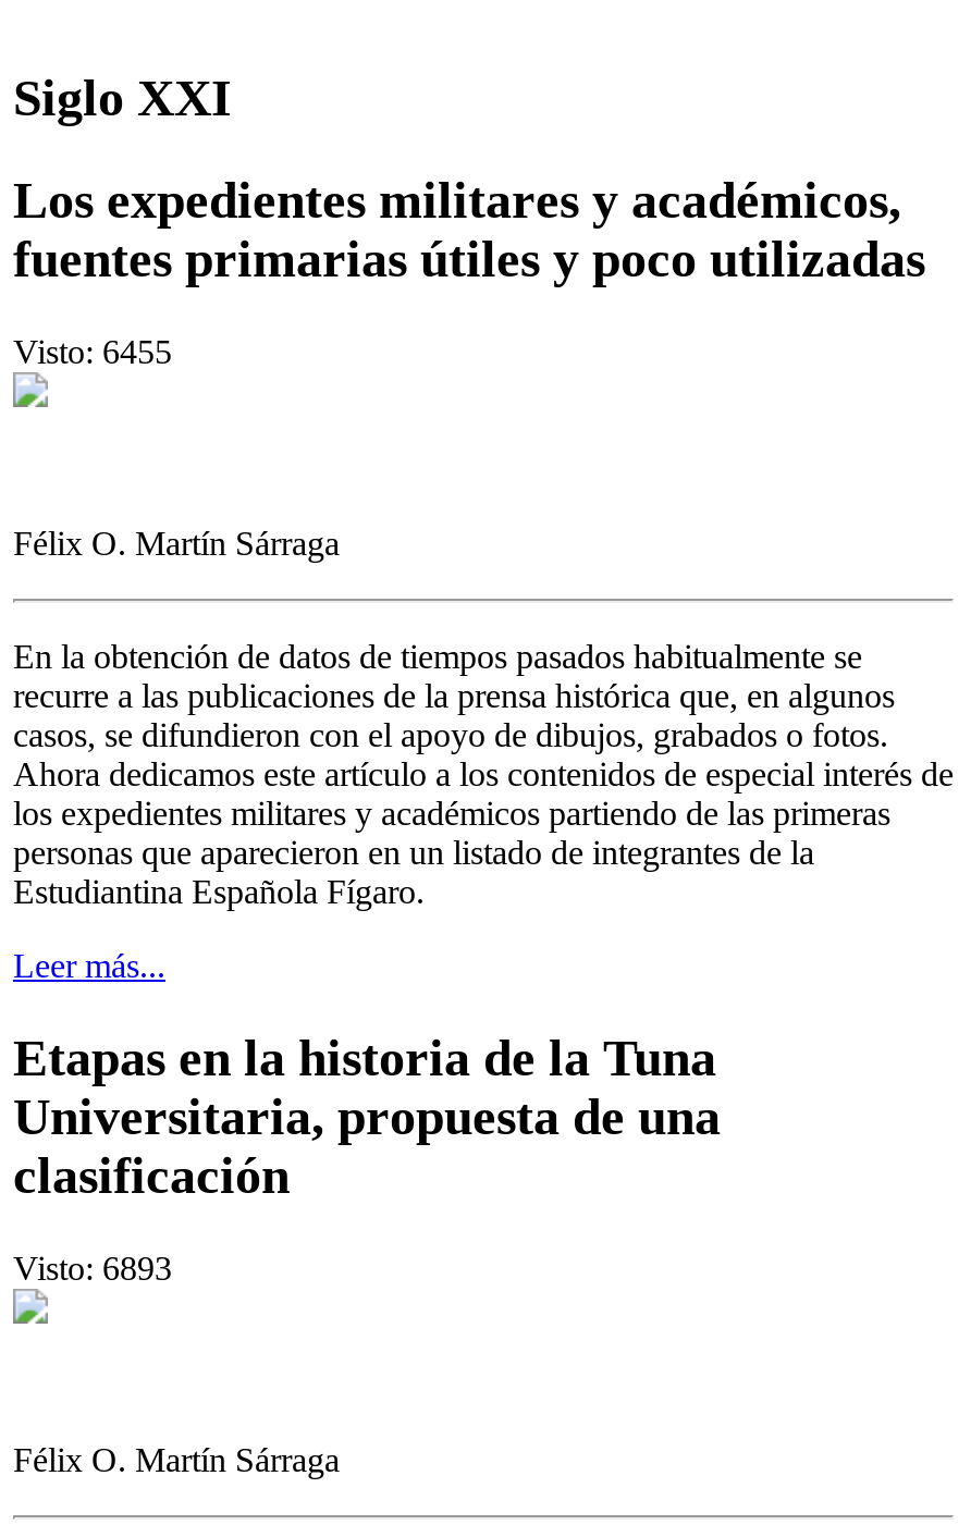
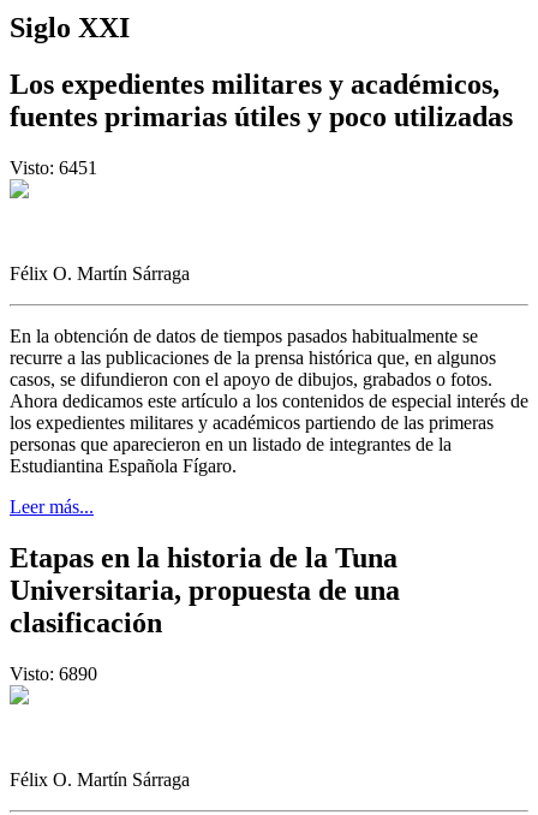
- Visto: 6455
+ Visto: 6451

- Visto: 6893
+ Visto: 6890
